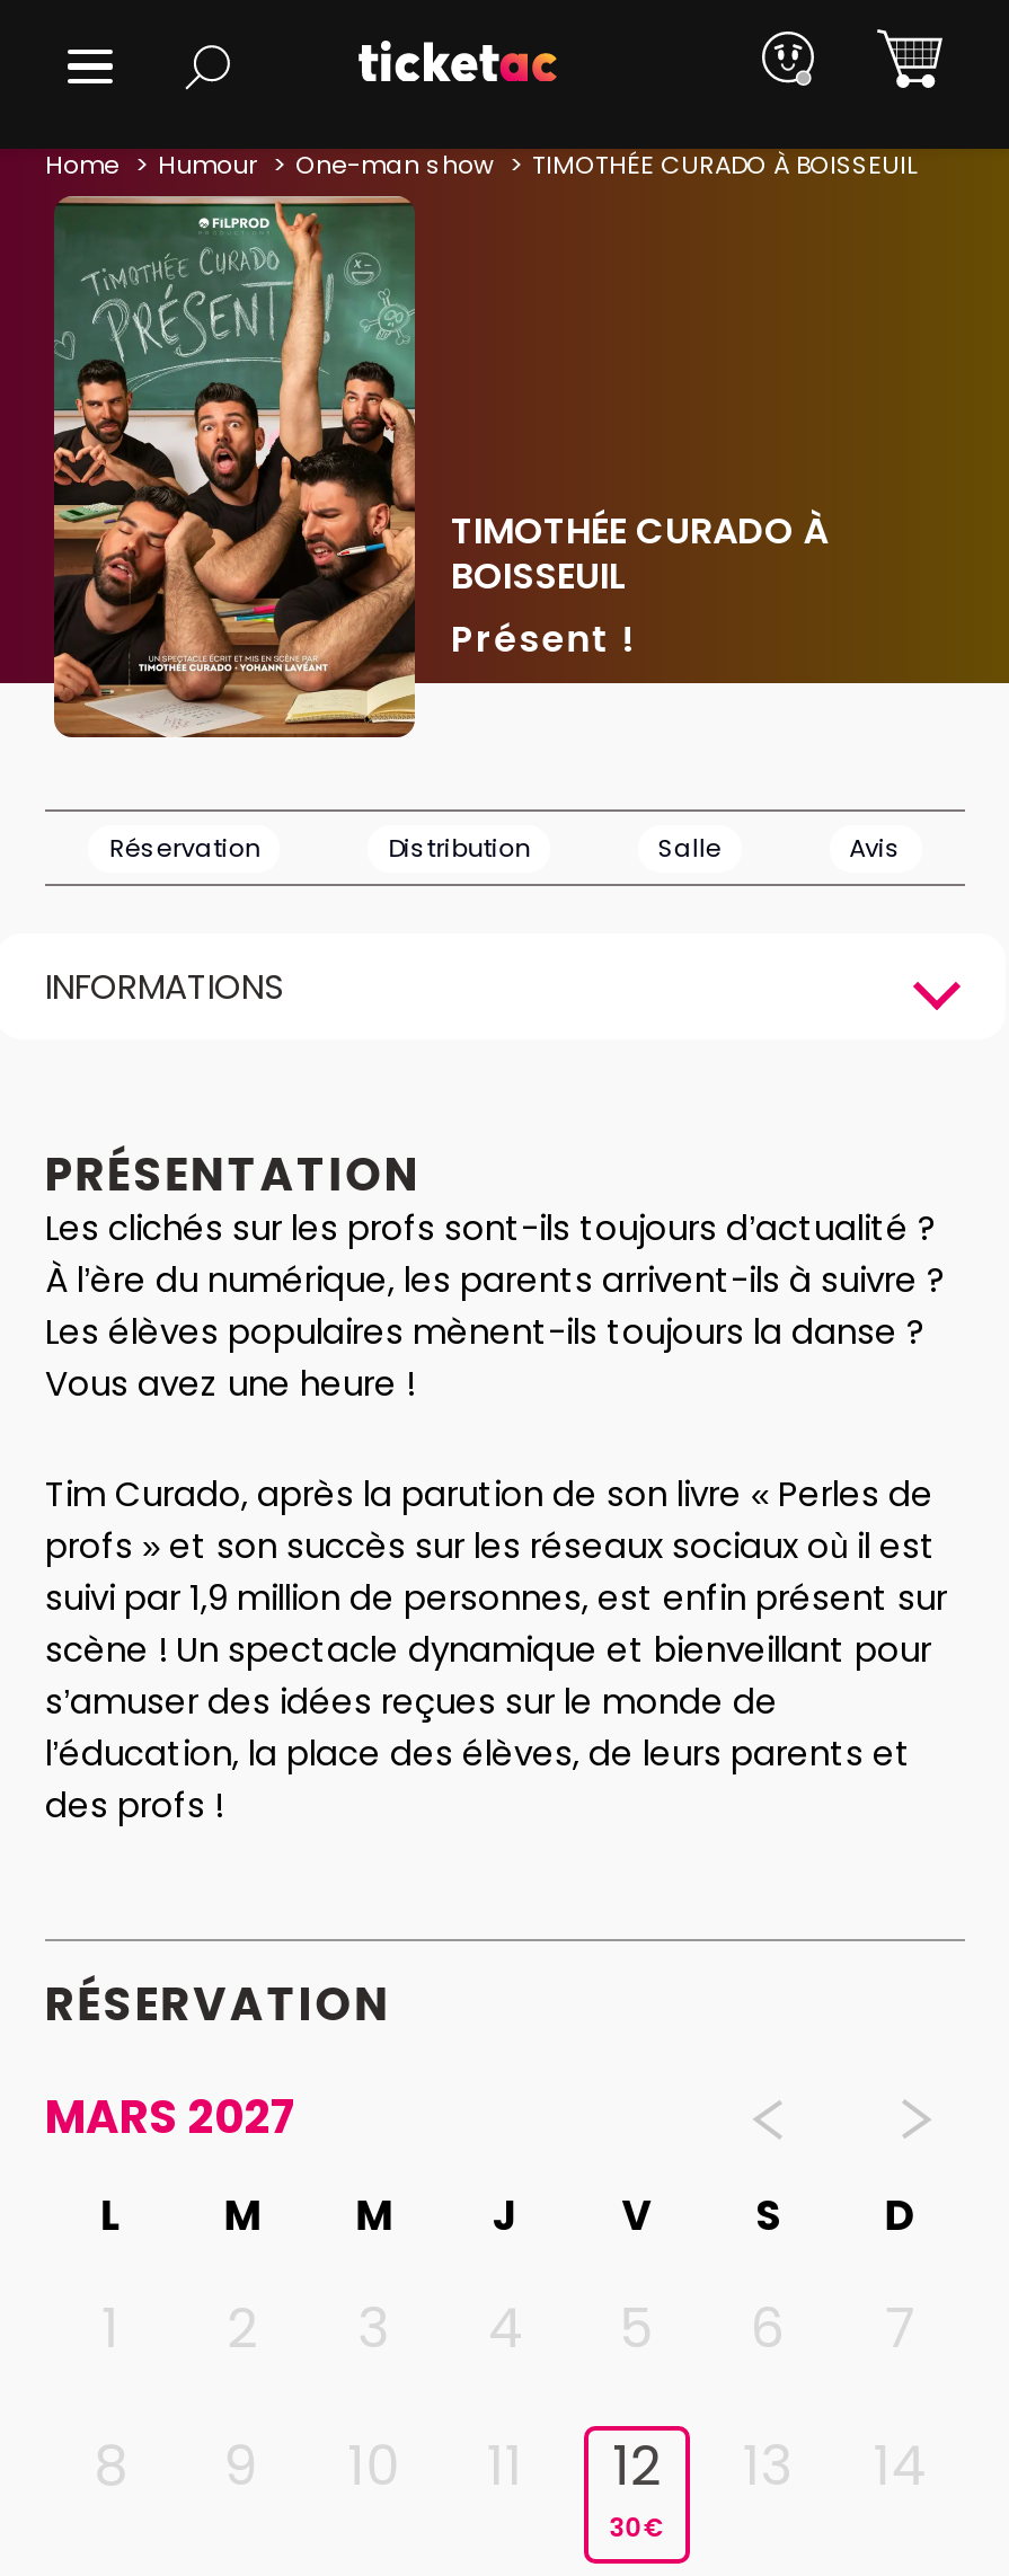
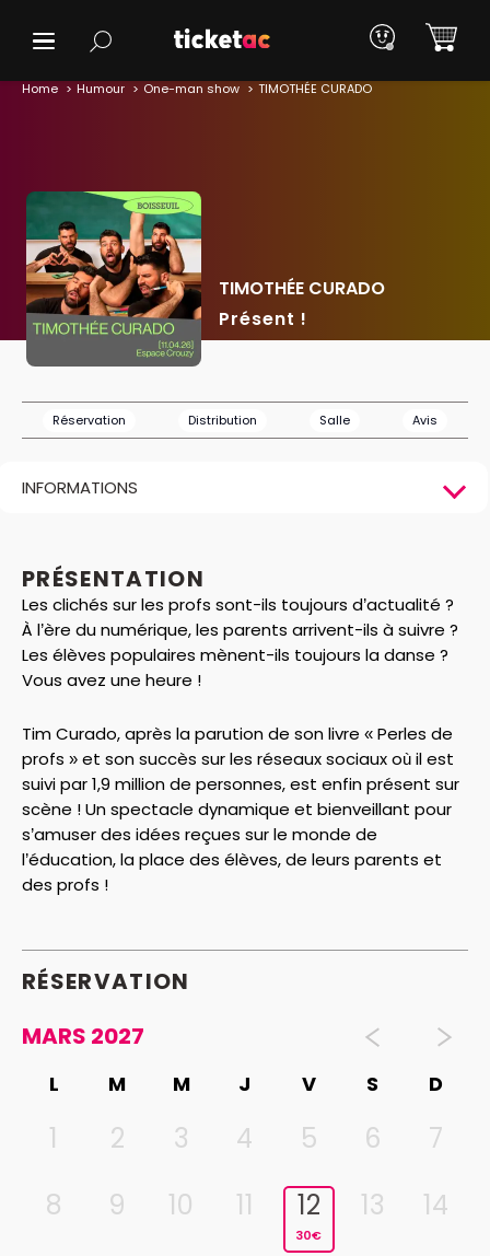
- TIMOTHÉE CURADO À BOISSEUIL
+ TIMOTHÉE CURADO

- [image]
- TIMOTHÉE CURADO À
- BOISSEUIL
+ [image]
+ TIMOTHÉE CURADO
